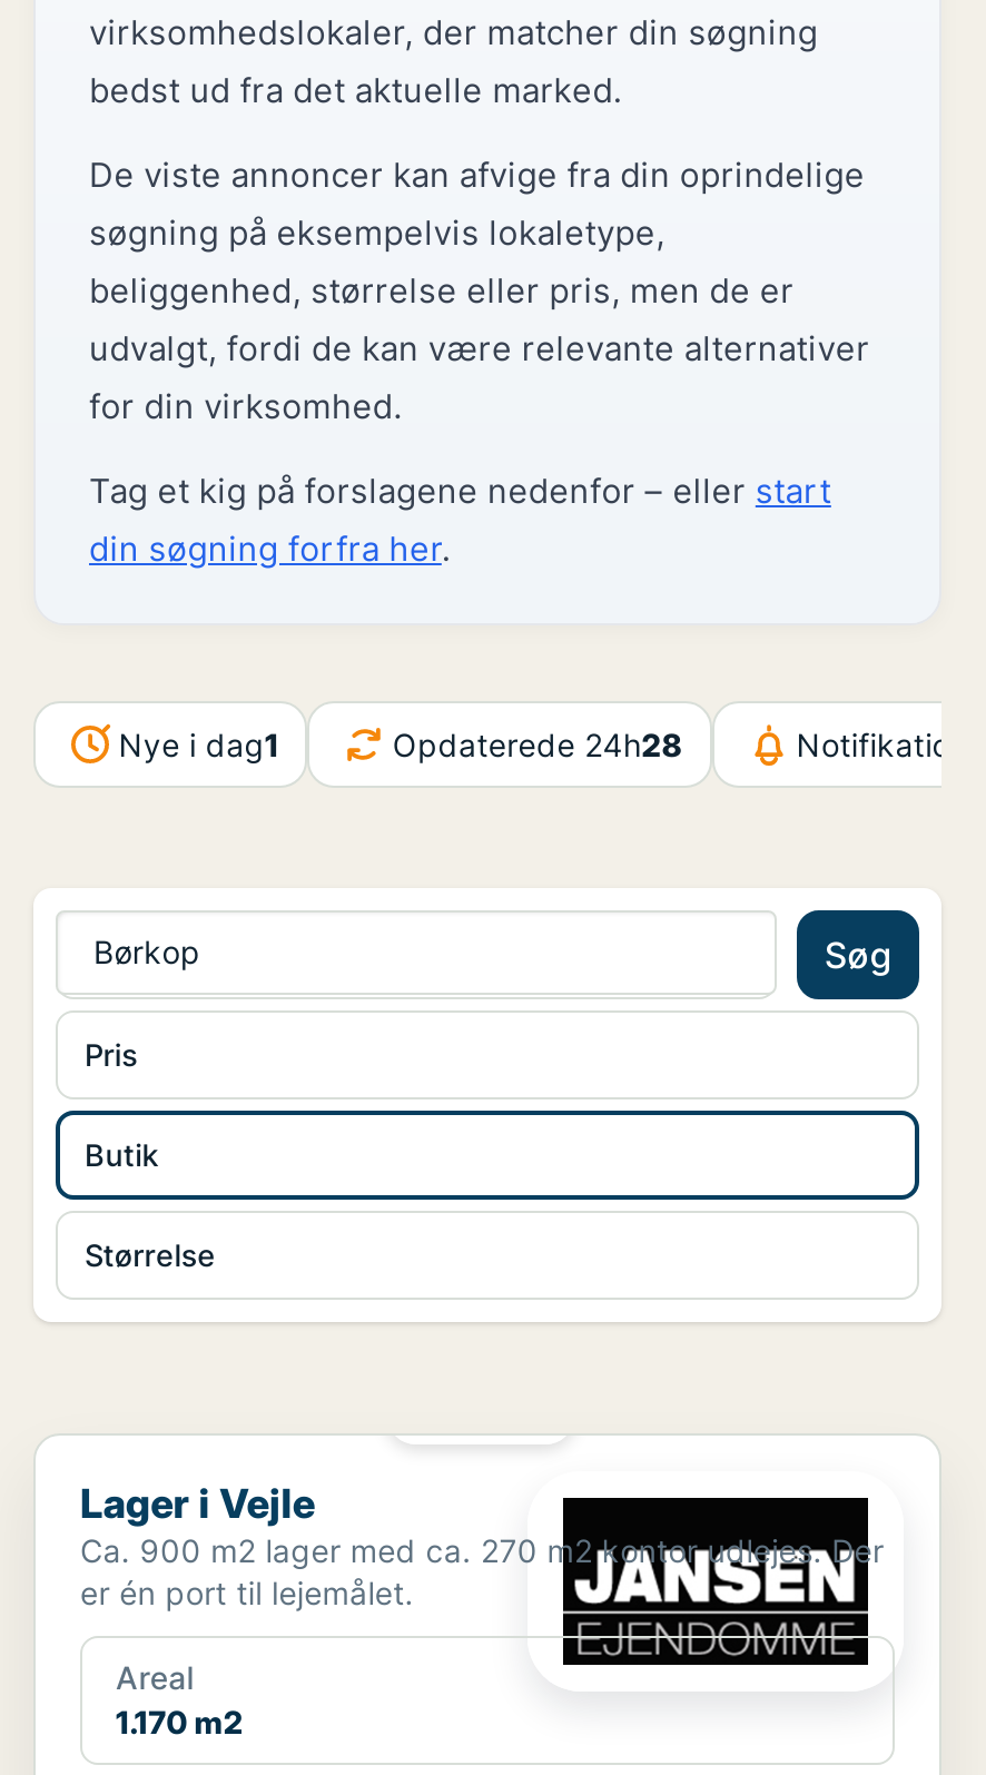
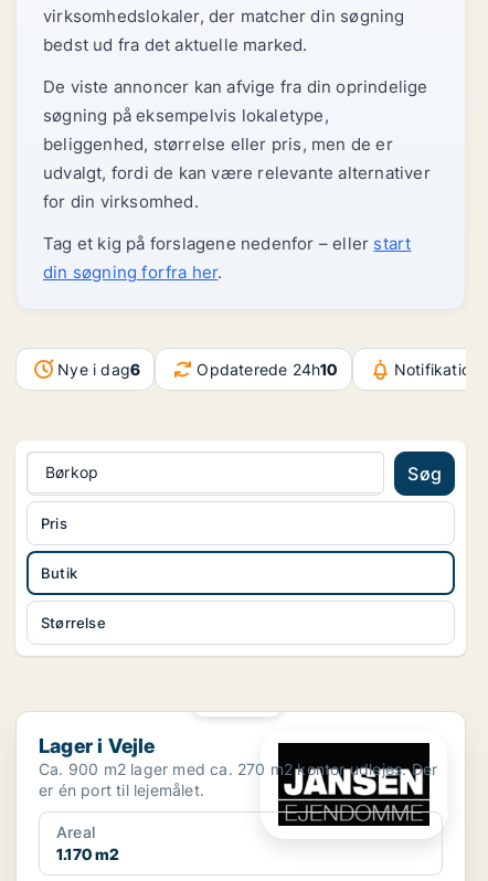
- Nye i dag1
+ Nye i dag6

- Opdaterede 24h28
+ Opdaterede 24h10
